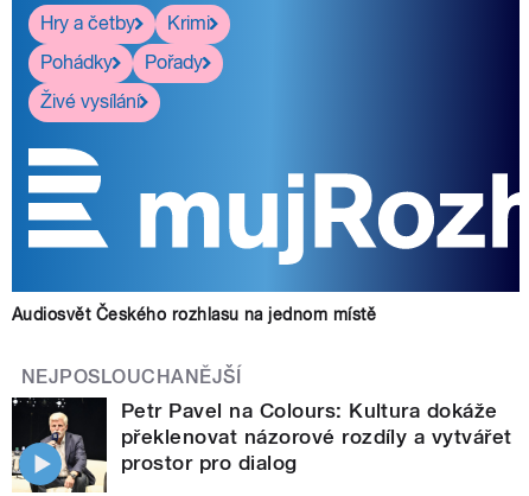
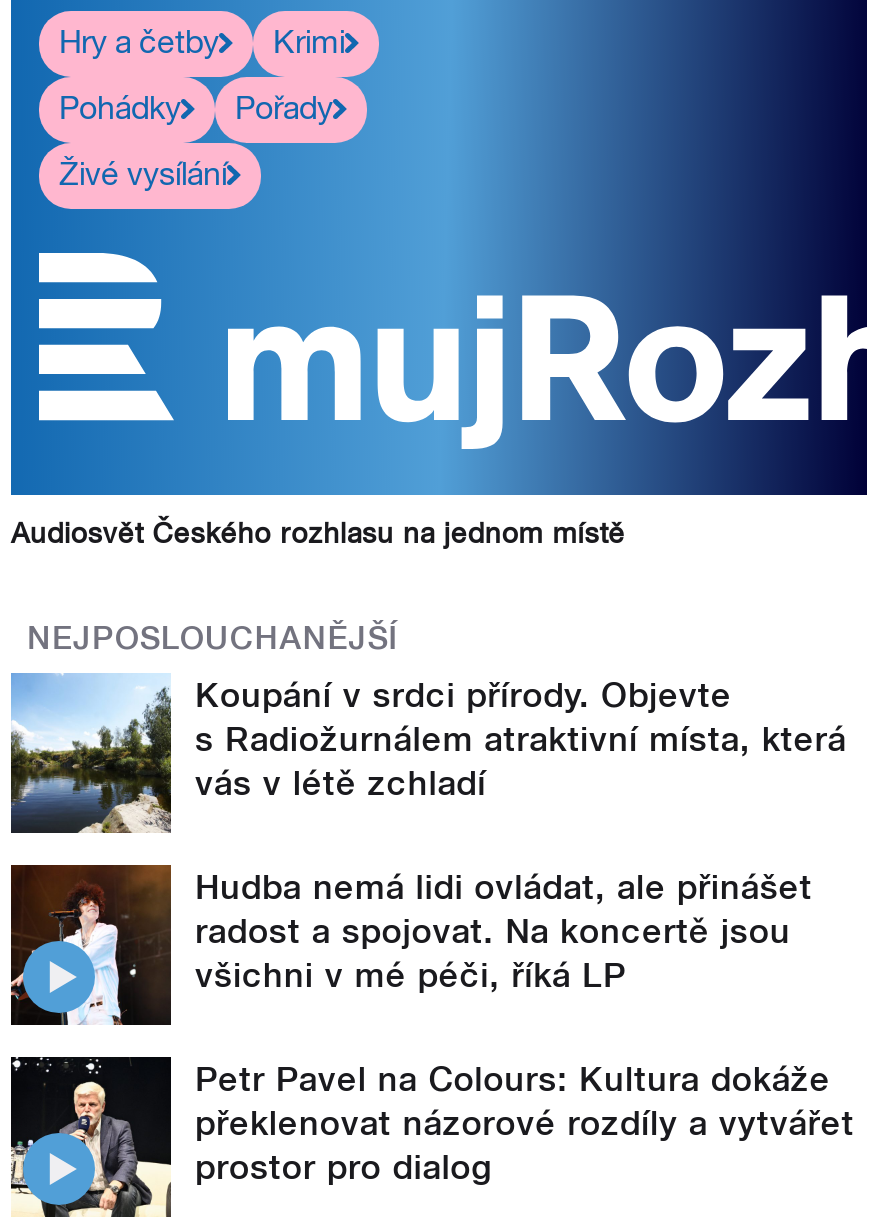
+ [image]
+ Koupání v srdci přírody. Objevte
+ s Radiožurnálem atraktivní místa, která
+ vás v létě zchladí
+ Hudba nemá lidi ovládat, ale přinášet
+ radost a spojovat. Na koncertě jsou
+ všichni v mé péči, říká LP

+ [image]
